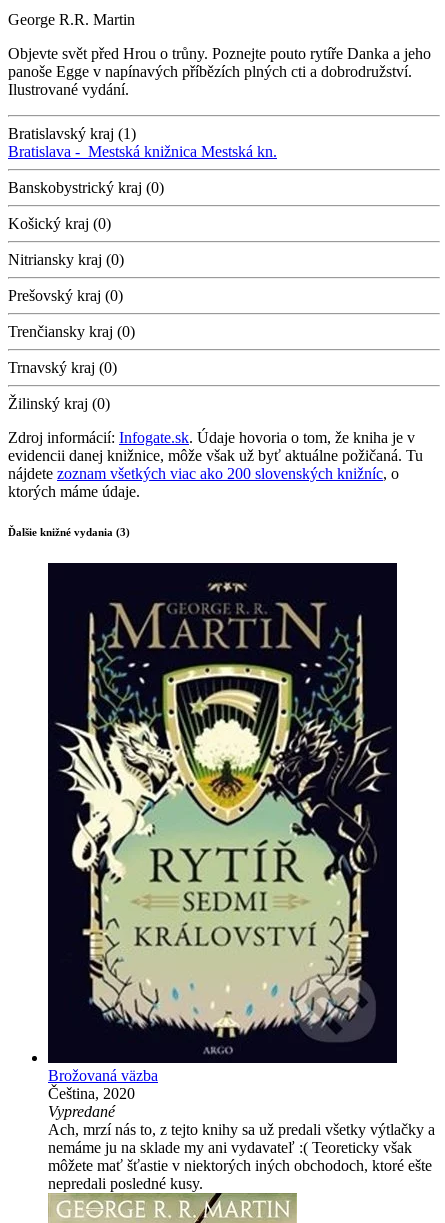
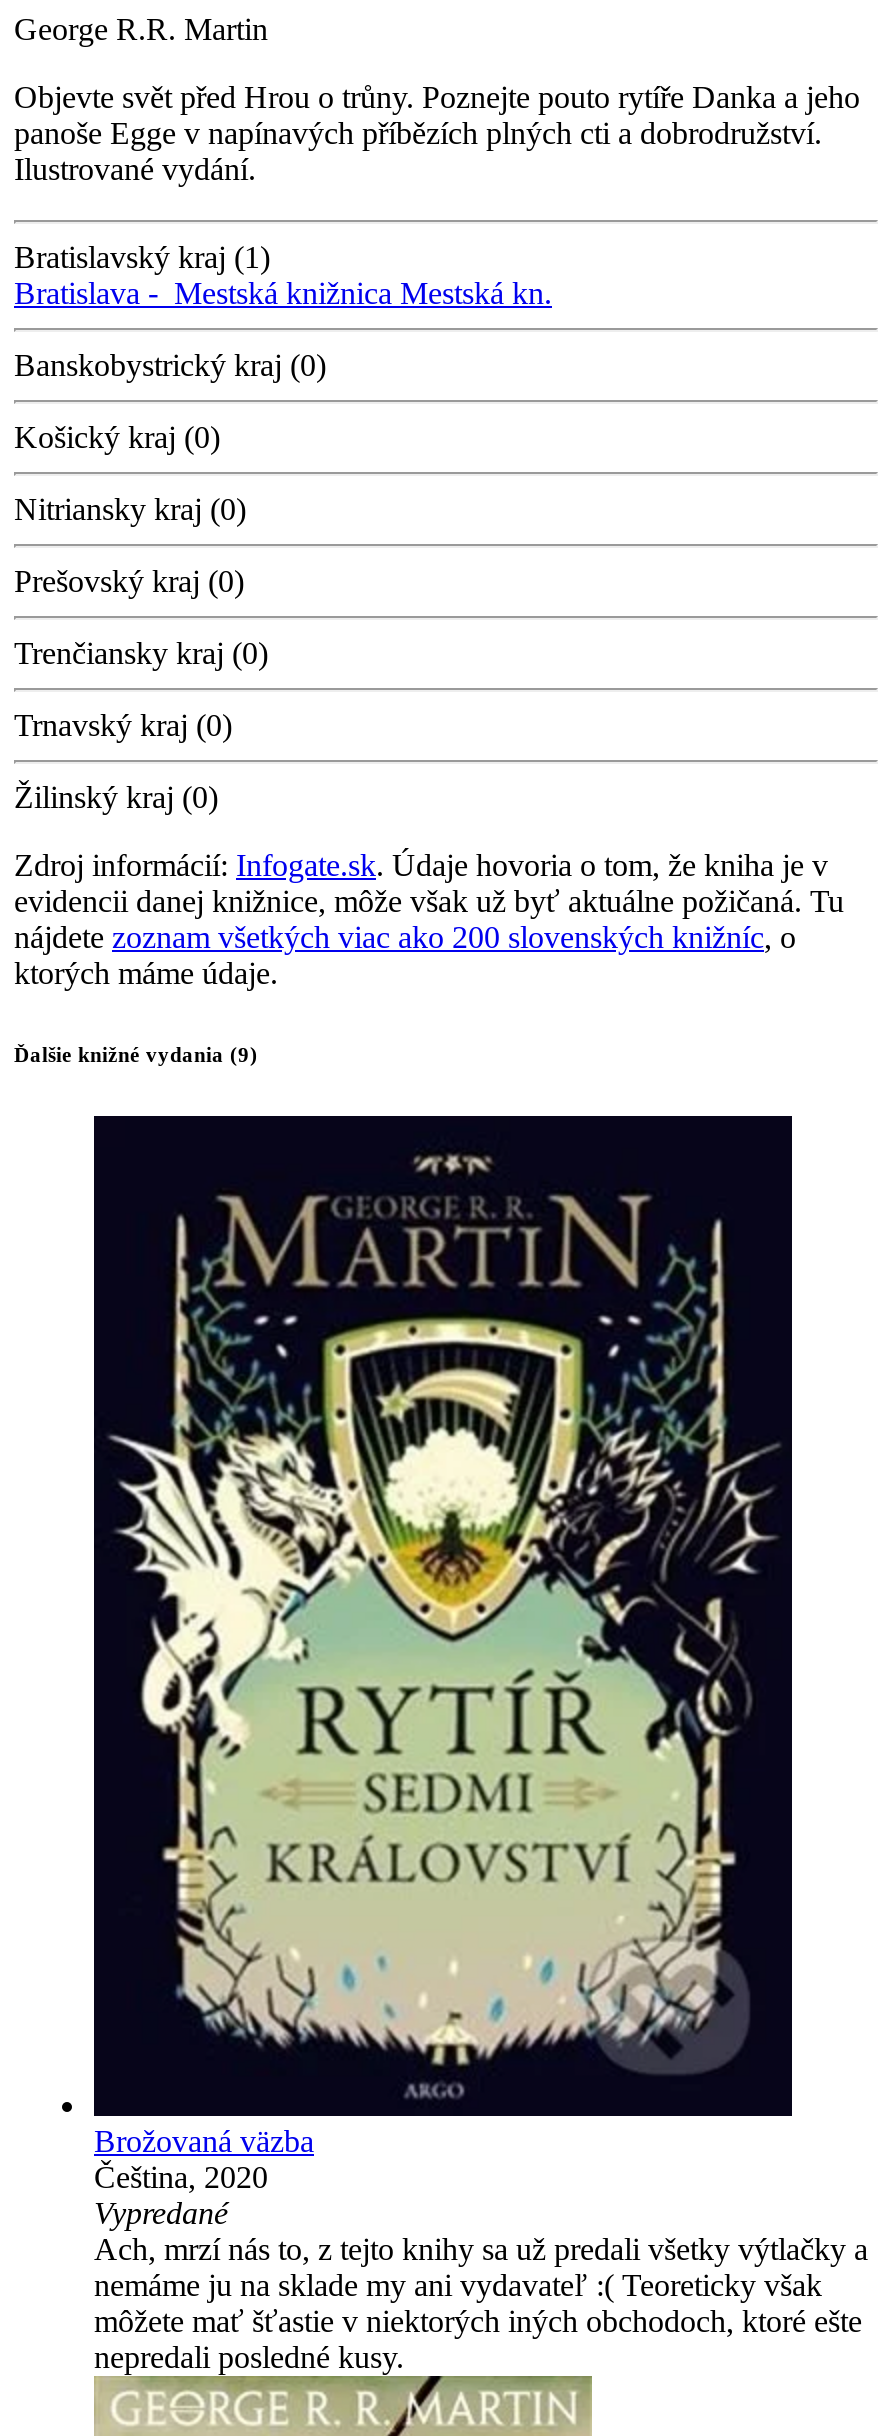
- Ďalšie knižné vydania (3)
+ Ďalšie knižné vydania (9)
